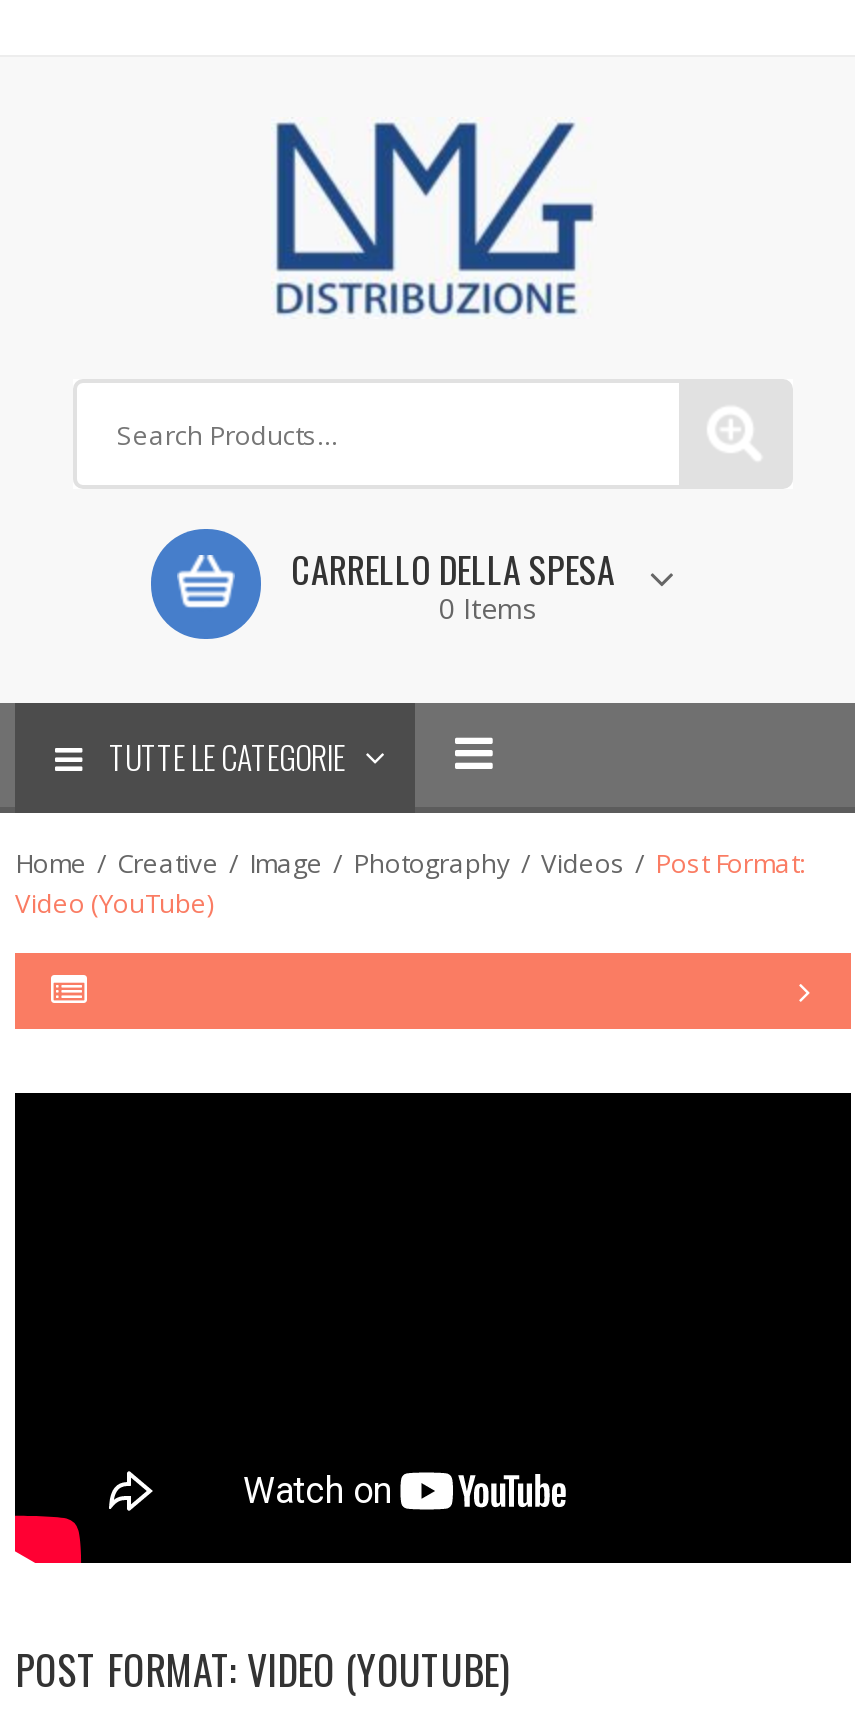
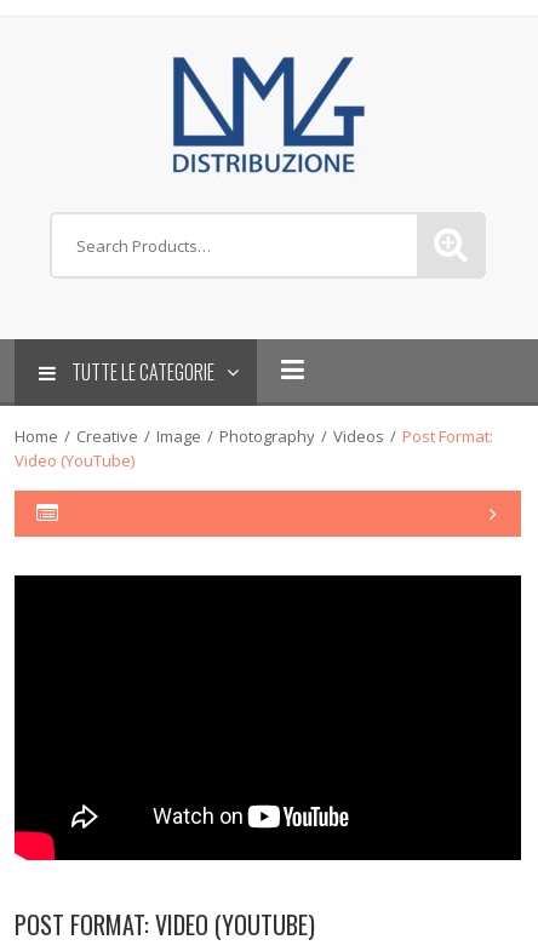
- [image]
- CARRELLO DELLA SPESA
- 0 Items
